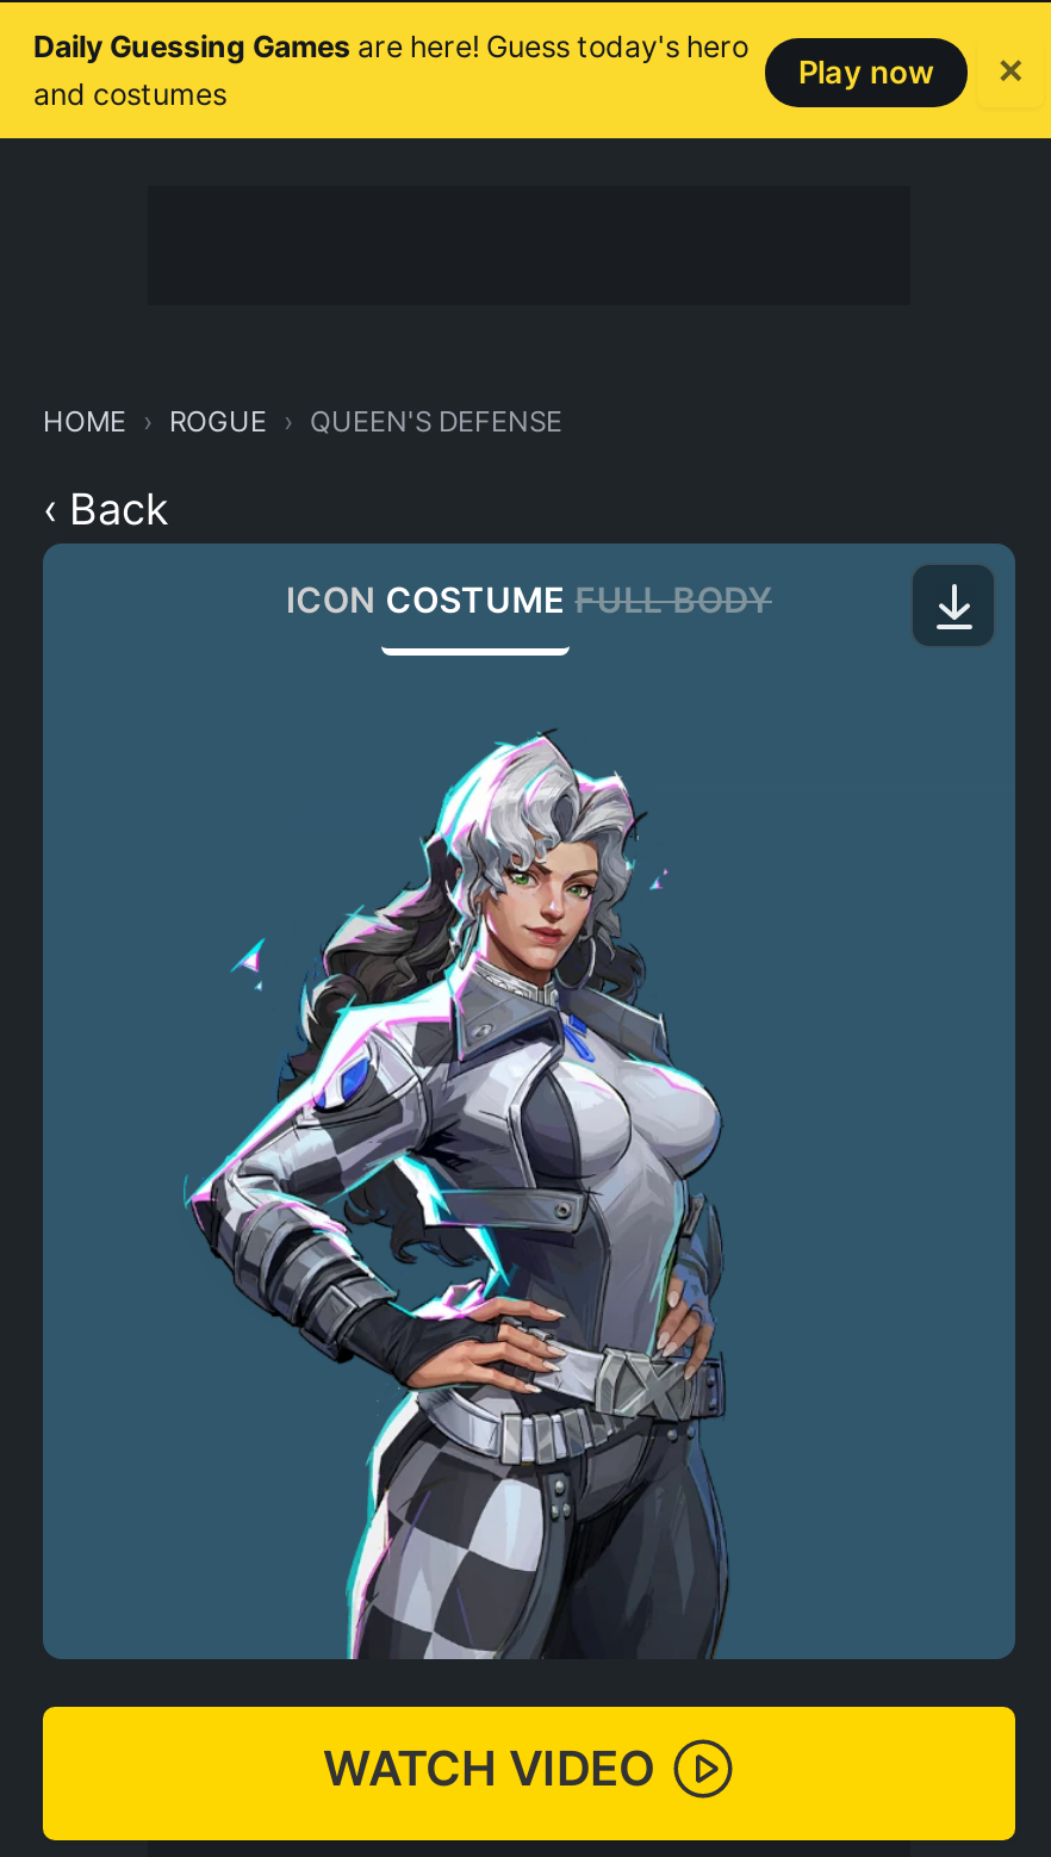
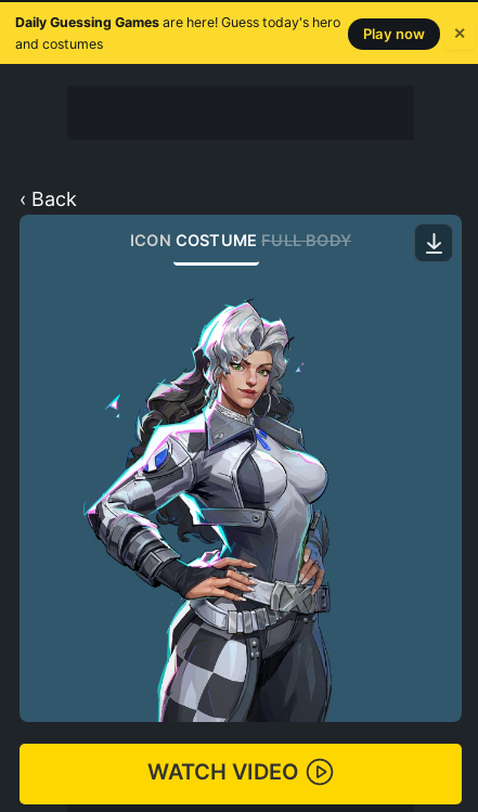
- HOME
- ROGUE
- QUEEN'S DEFENSE
